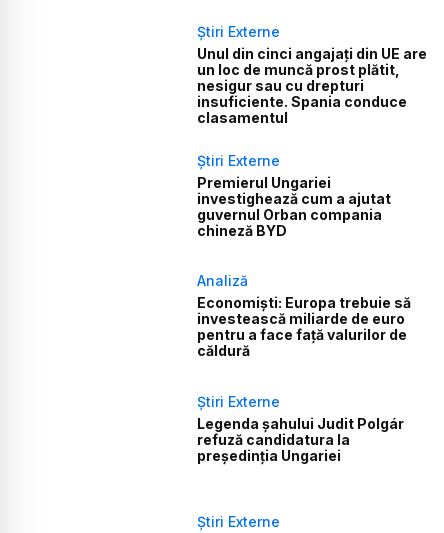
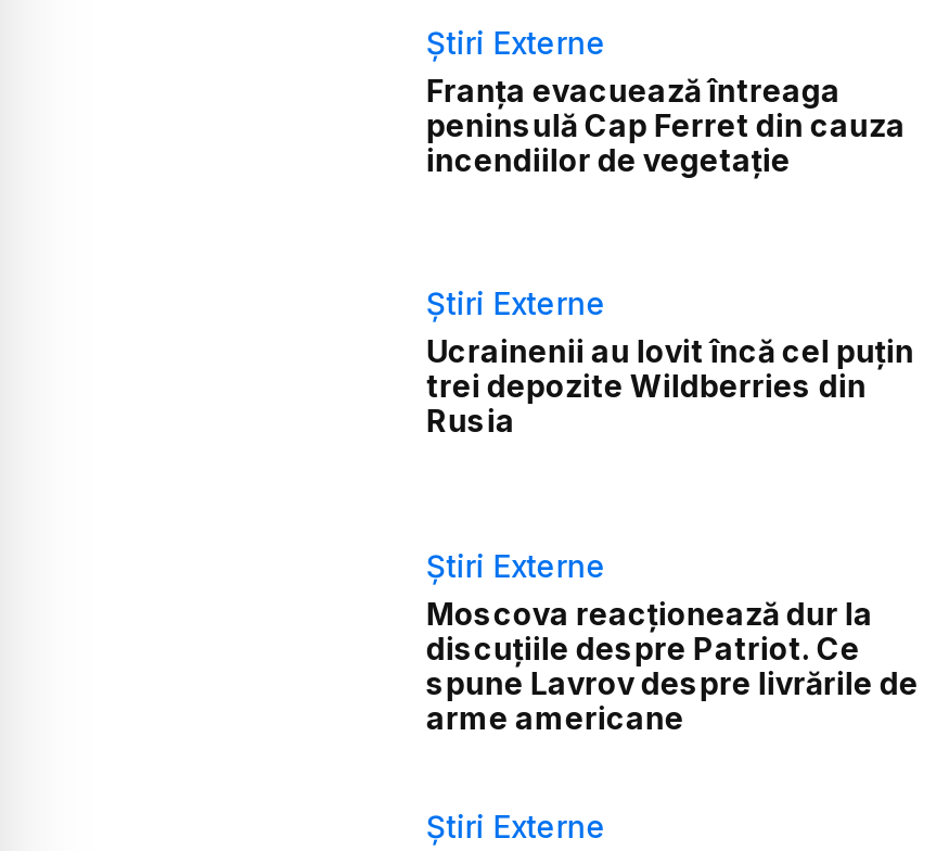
- Unul din cinci angajați din UE are
- un loc de muncă prost plătit,
- nesigur sau cu drepturi
- insuficiente. Spania conduce
- clasamentul
+ Franța evacuează întreaga
+ peninsulă Cap Ferret din cauza
+ incendiilor de vegetație

- Premierul Ungariei
- investighează cum a ajutat
- guvernul Orban compania
- chineză BYD
- Analiză
- Economiști: Europa trebuie să
- investească miliarde de euro
- pentru a face față valurilor de
- căldură
+ Ucrainenii au lovit încă cel puțin
+ trei depozite Wildberries din
+ Rusia

- Legenda șahului Judit Polgár
- refuză candidatura la
- președinția Ungariei
+ Moscova reacționează dur la
+ discuțiile despre Patriot. Ce
+ spune Lavrov despre livrările de
+ arme americane
